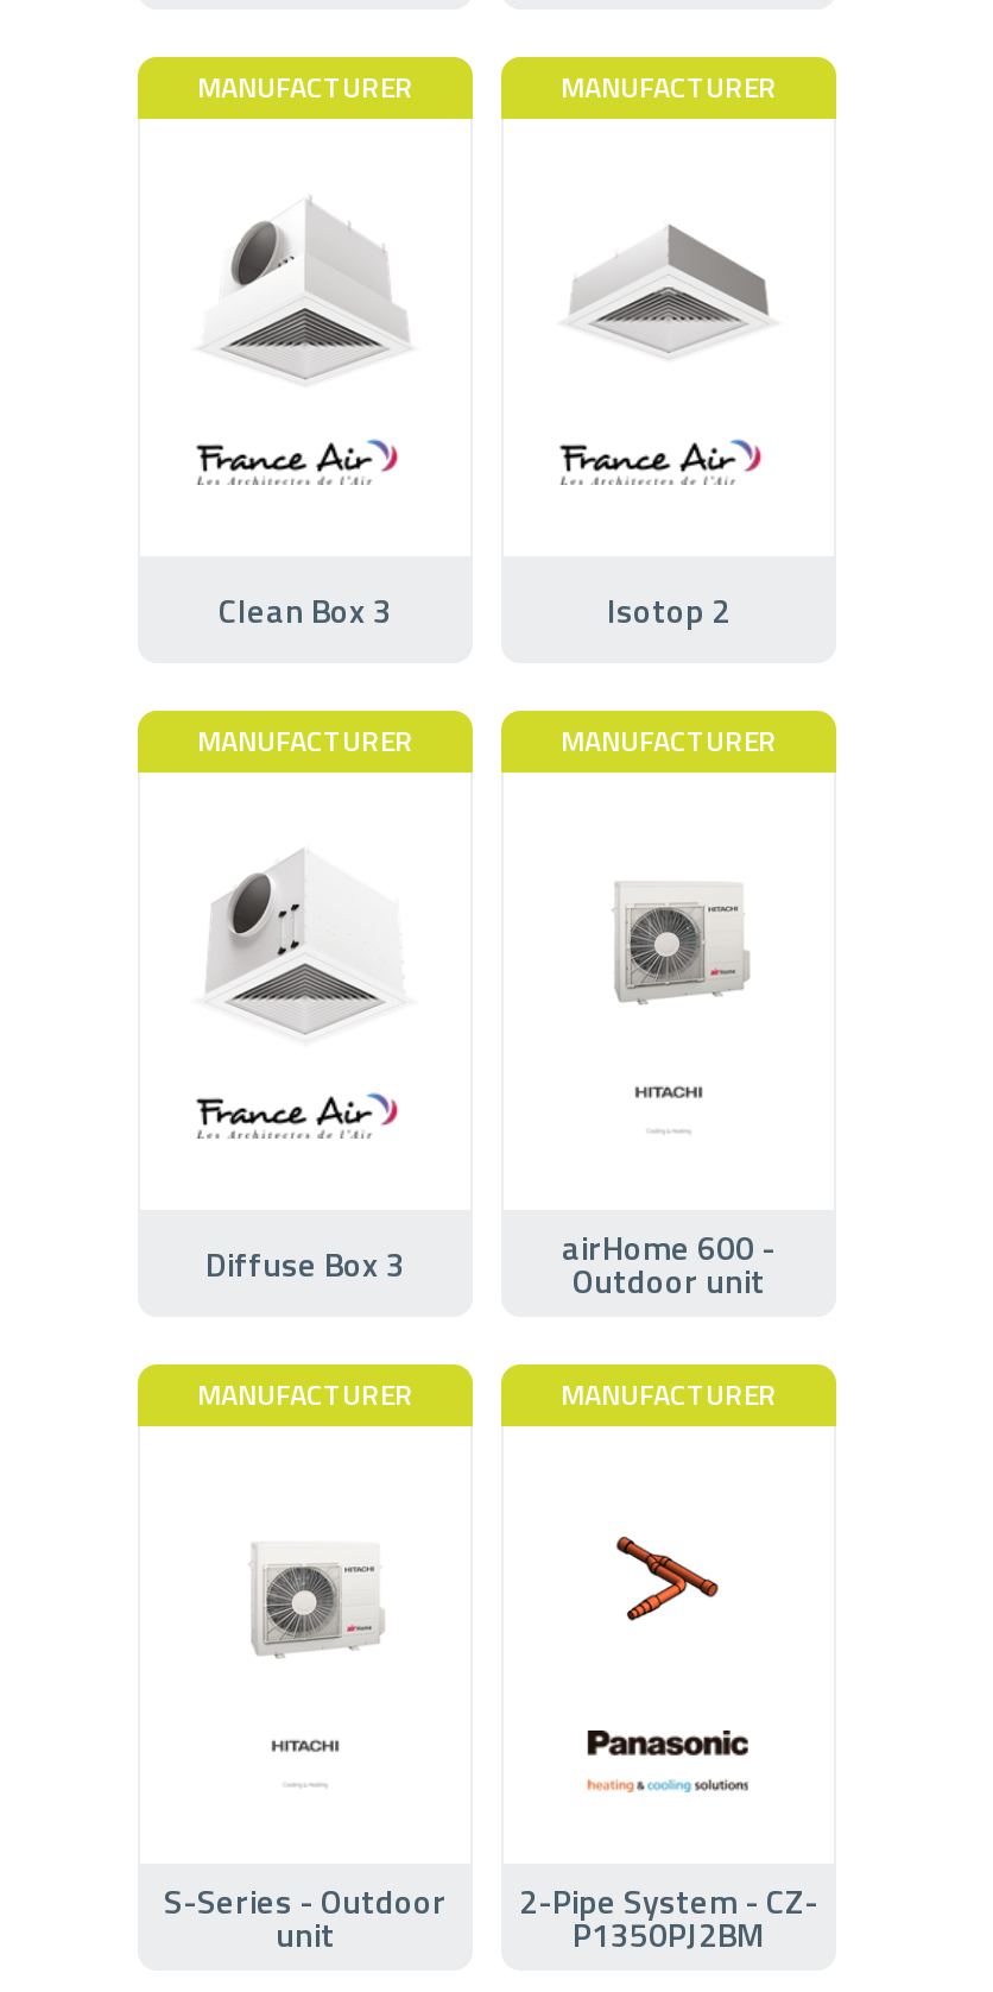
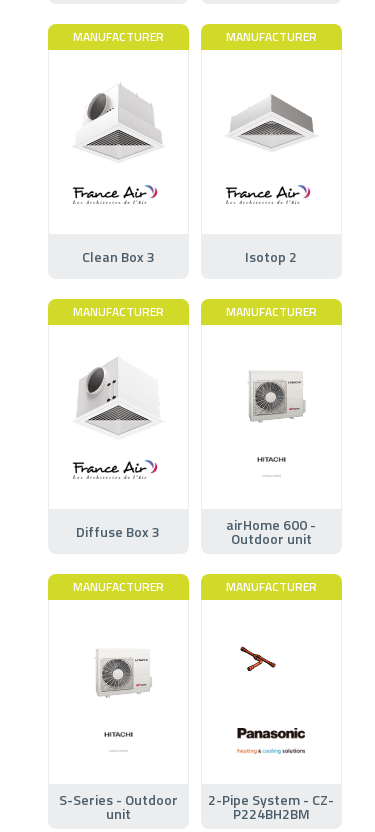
- [image]
+ [image]

- P1350PJ2BM
+ P224BH2BM
